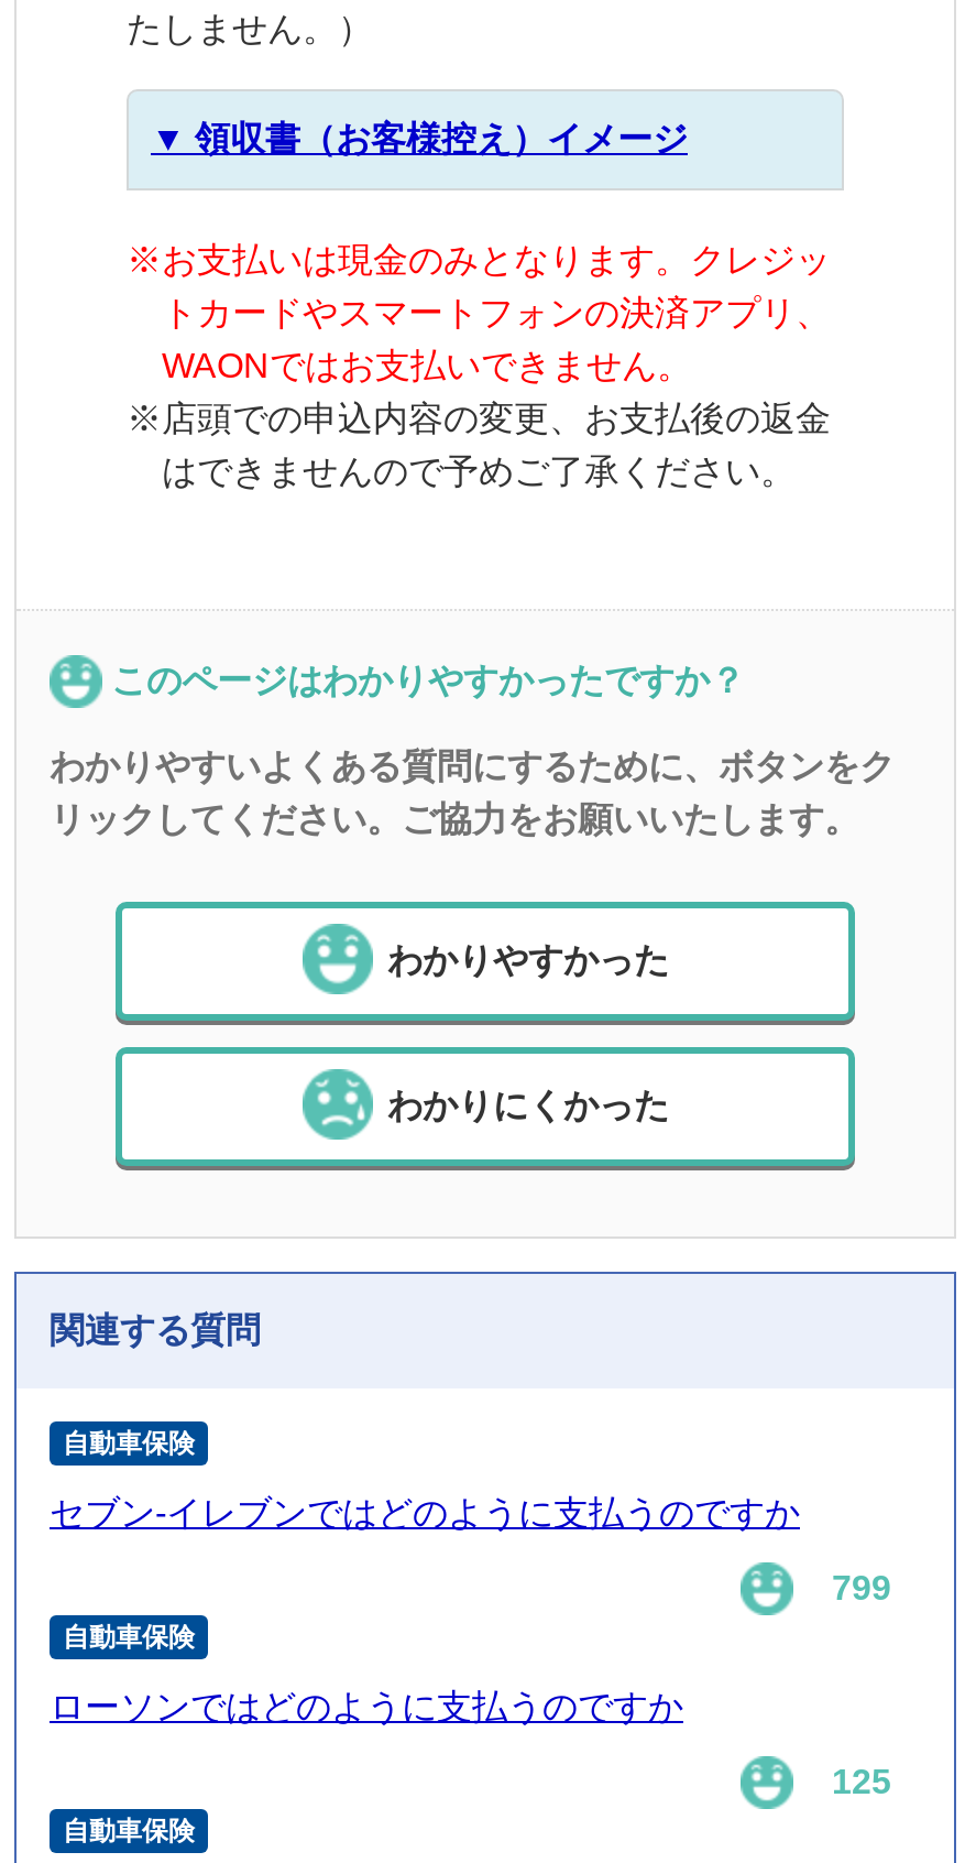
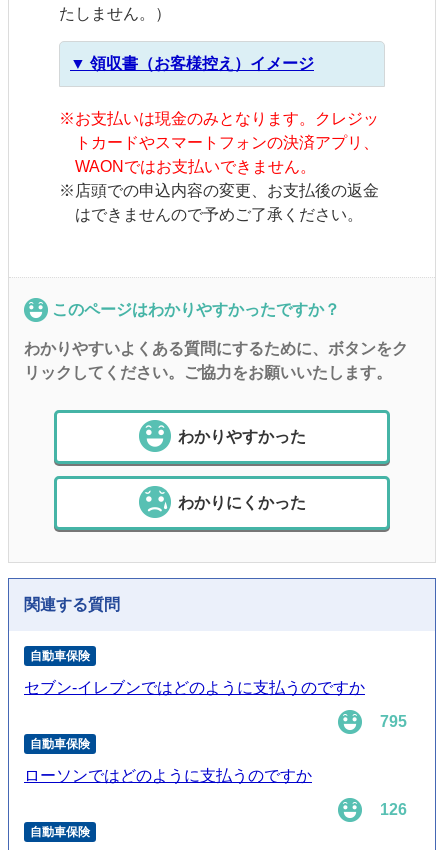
- 799
+ 795

- 125
+ 126
